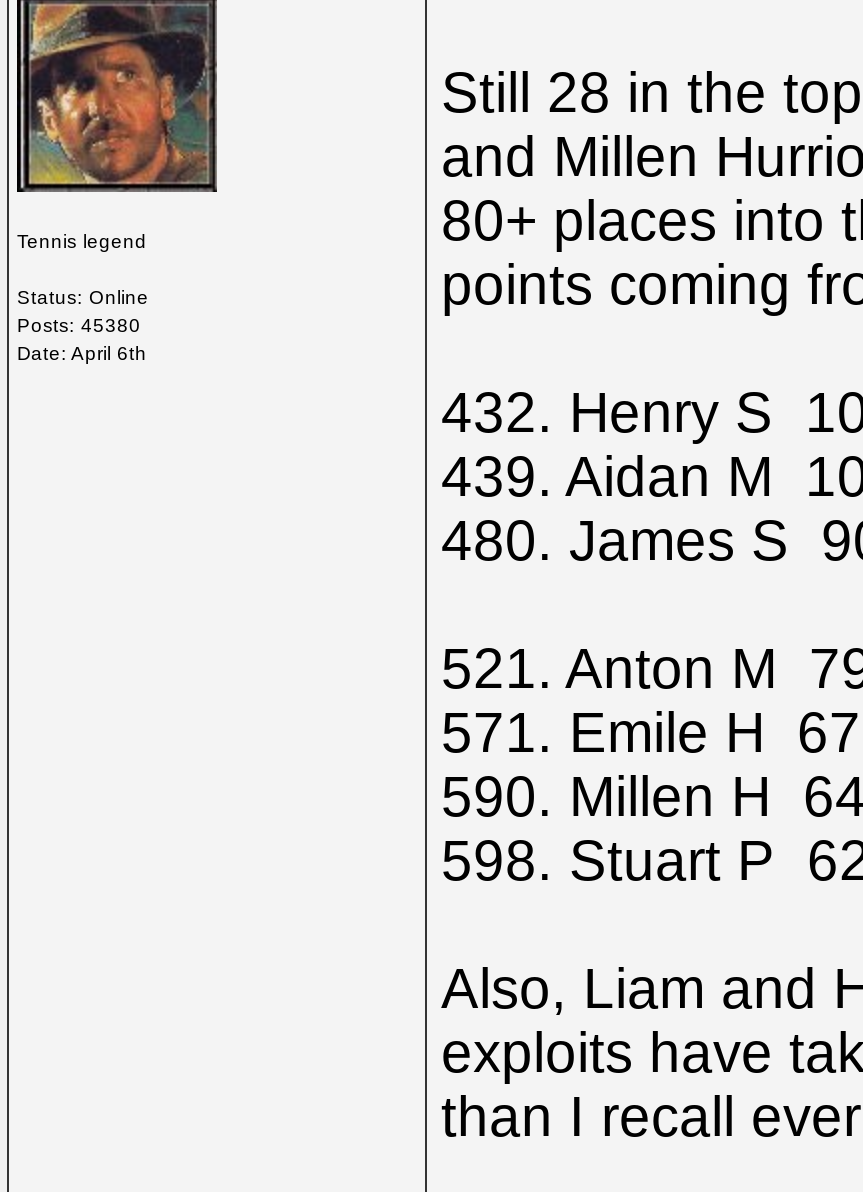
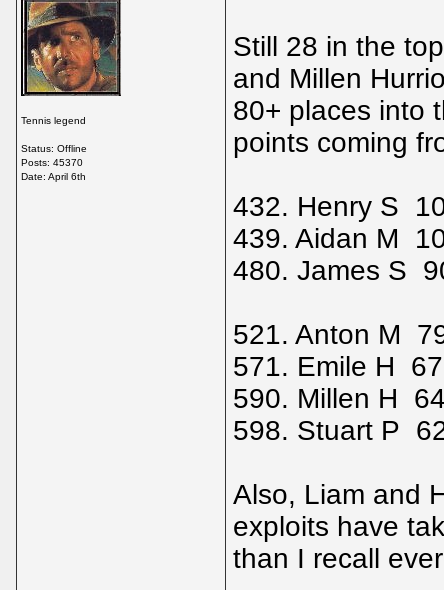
- Status: Online
+ Status: Offline

- Posts: 45380
+ Posts: 45370
